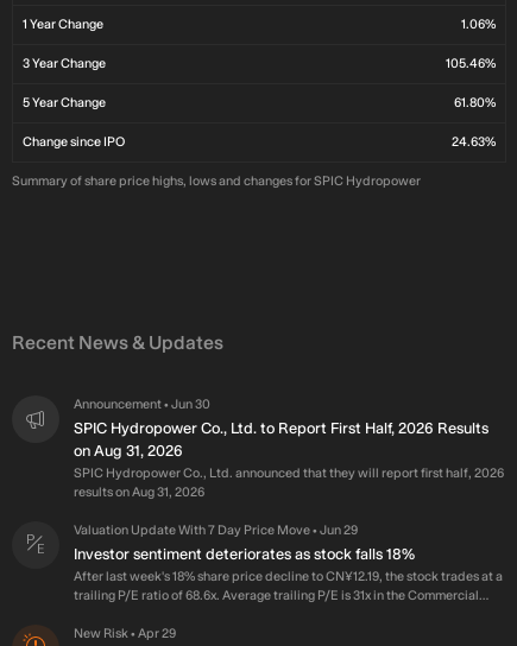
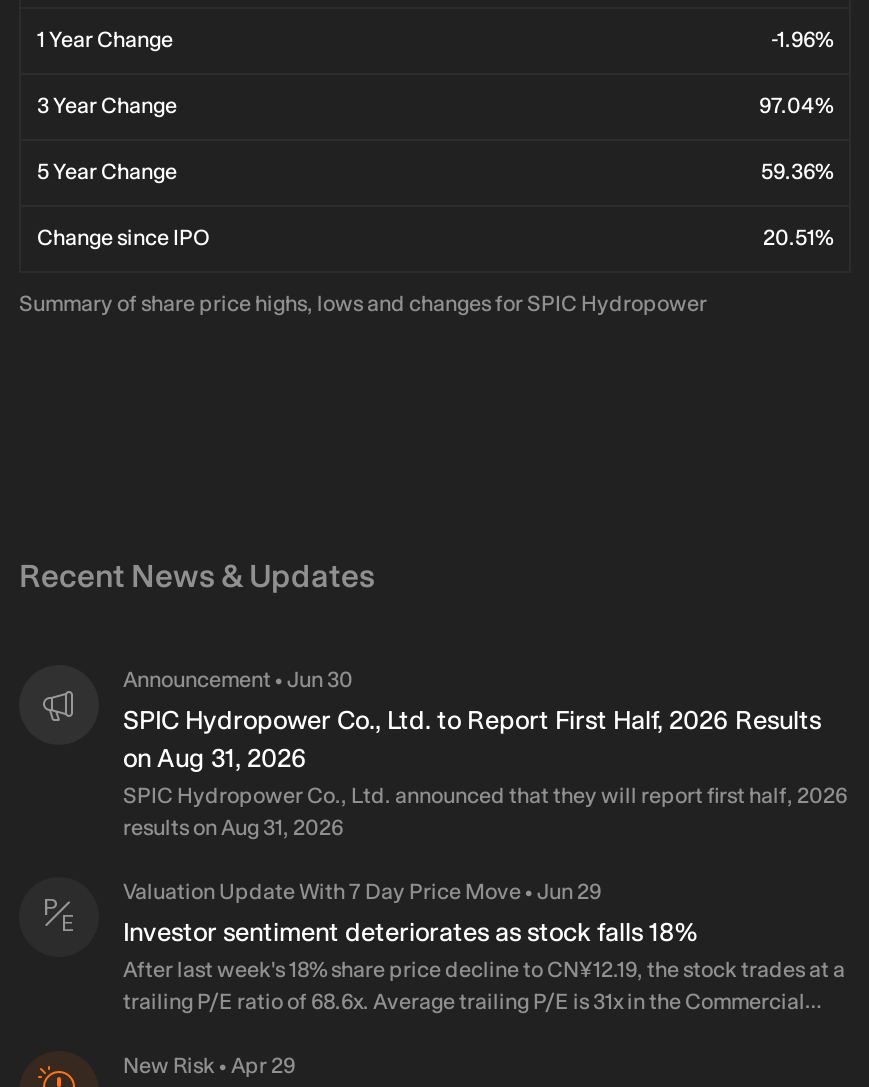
- 1.06%
+ -1.96%

- 105.46%
+ 97.04%

- 61.80%
+ 59.36%

- 24.63%
+ 20.51%
